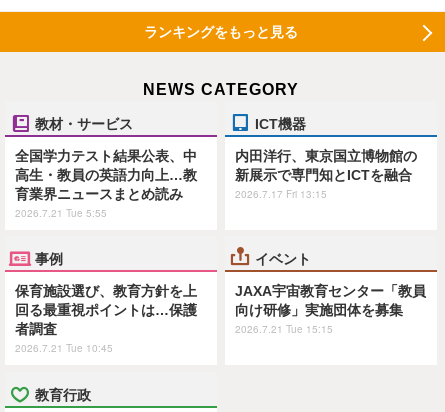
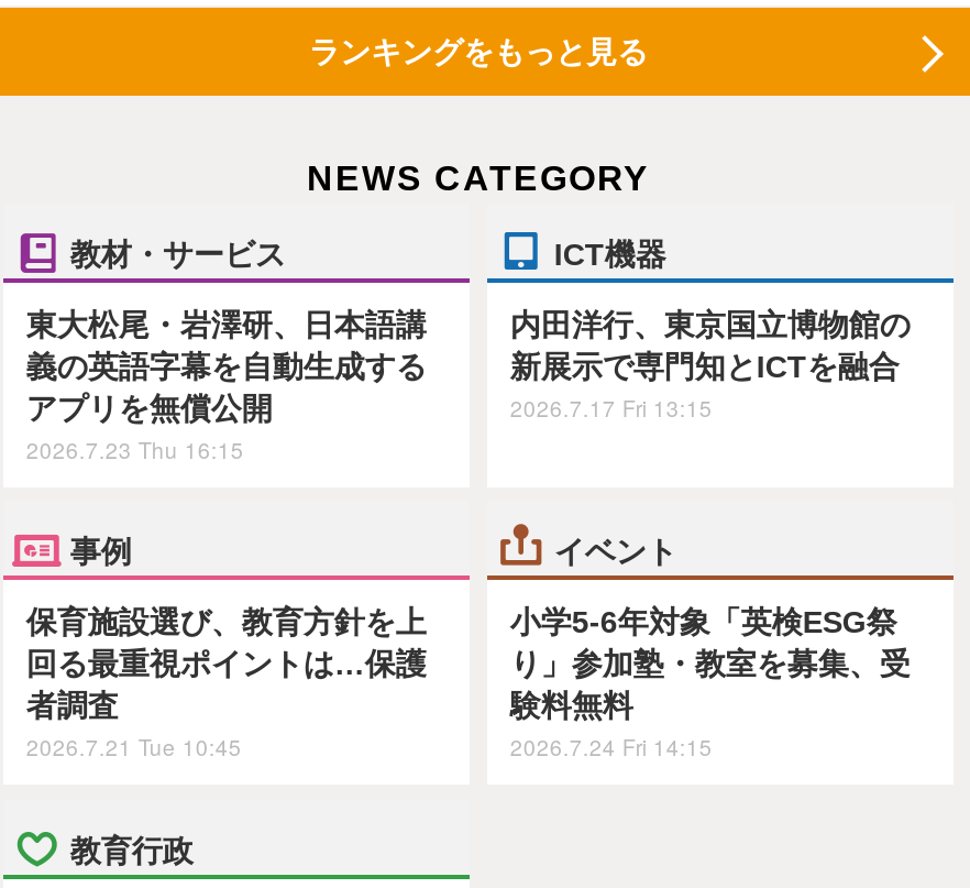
- 全国学力テスト結果公表、中
- 高生・教員の英語力向上…教
- 育業界ニュースまとめ読み
- 2026.7.21 Tue 5:55
+ 東大松尾・岩澤研、日本語講
+ 義の英語字幕を自動生成する
+ アプリを無償公開
+ 2026.7.23 Thu 16:15

- JAXA宇宙教育センター「教員
- 向け研修」実施団体を募集
- 2026.7.21 Tue 15:15
+ 小学5-6年対象「英検ESG祭
+ り」参加塾・教室を募集、受
+ 験料無料
+ 2026.7.24 Fri 14:15
